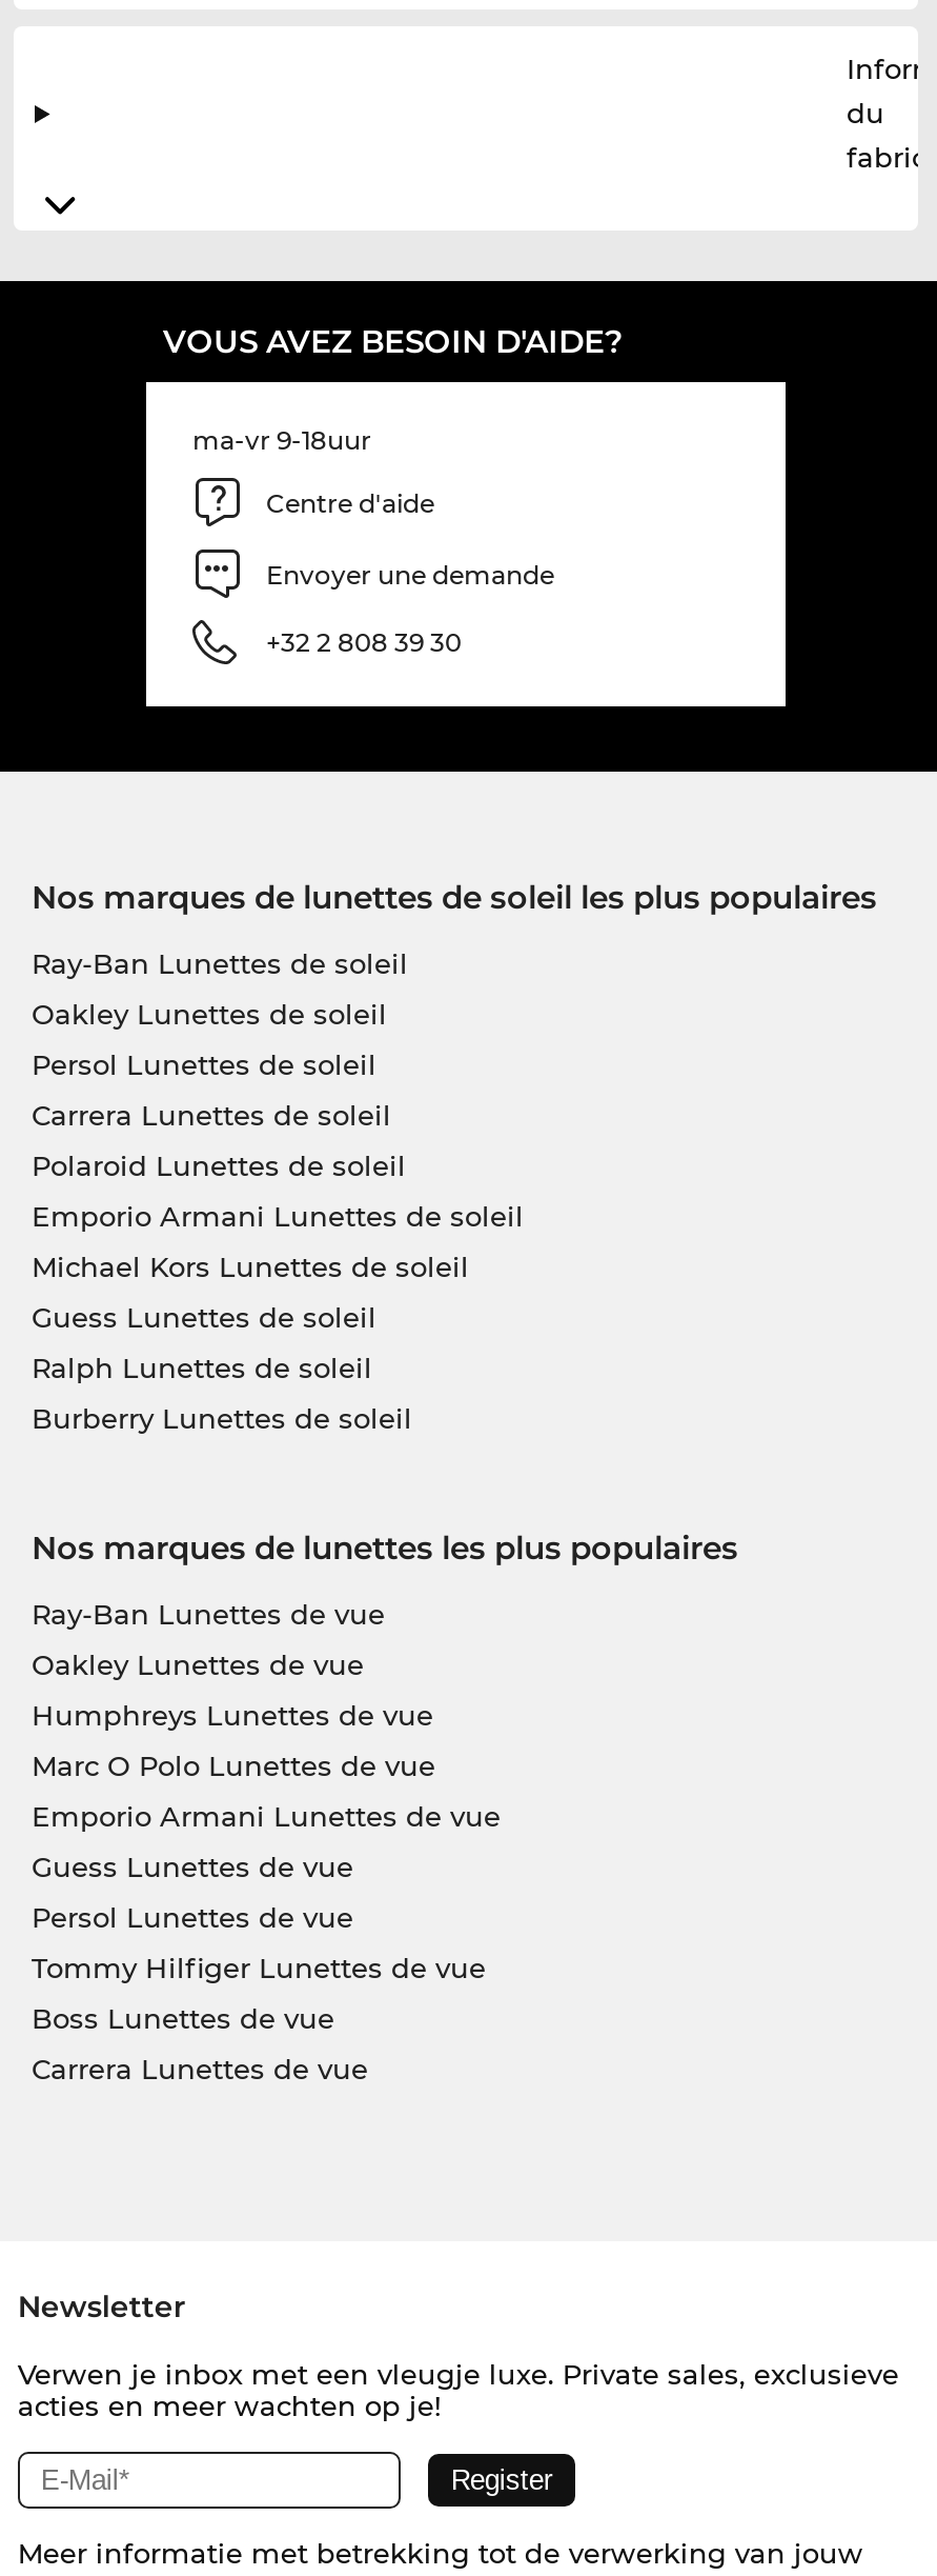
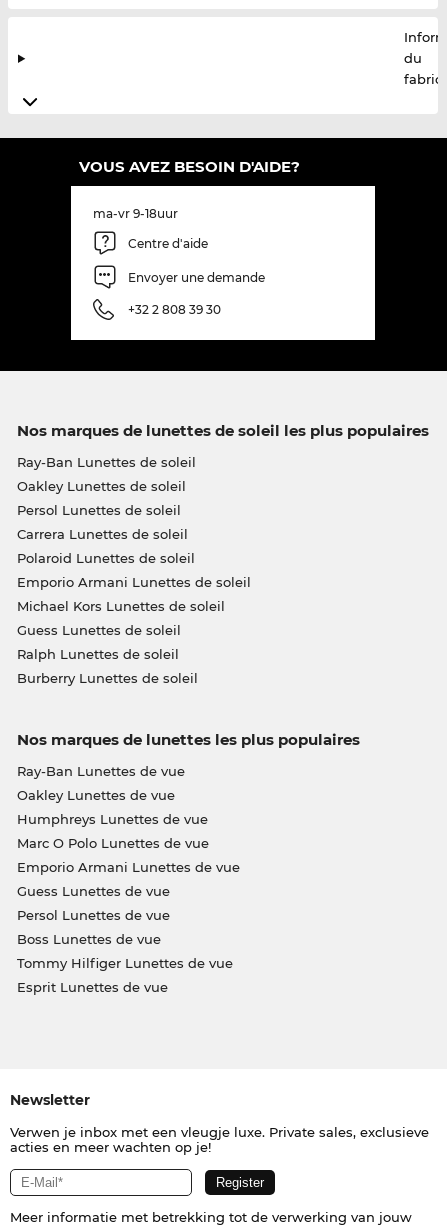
moved down: Tommy Hilfiger Lunettes de vue

moved up: Boss Lunettes de vue

- Carrera Lunettes de vue
+ Esprit Lunettes de vue
